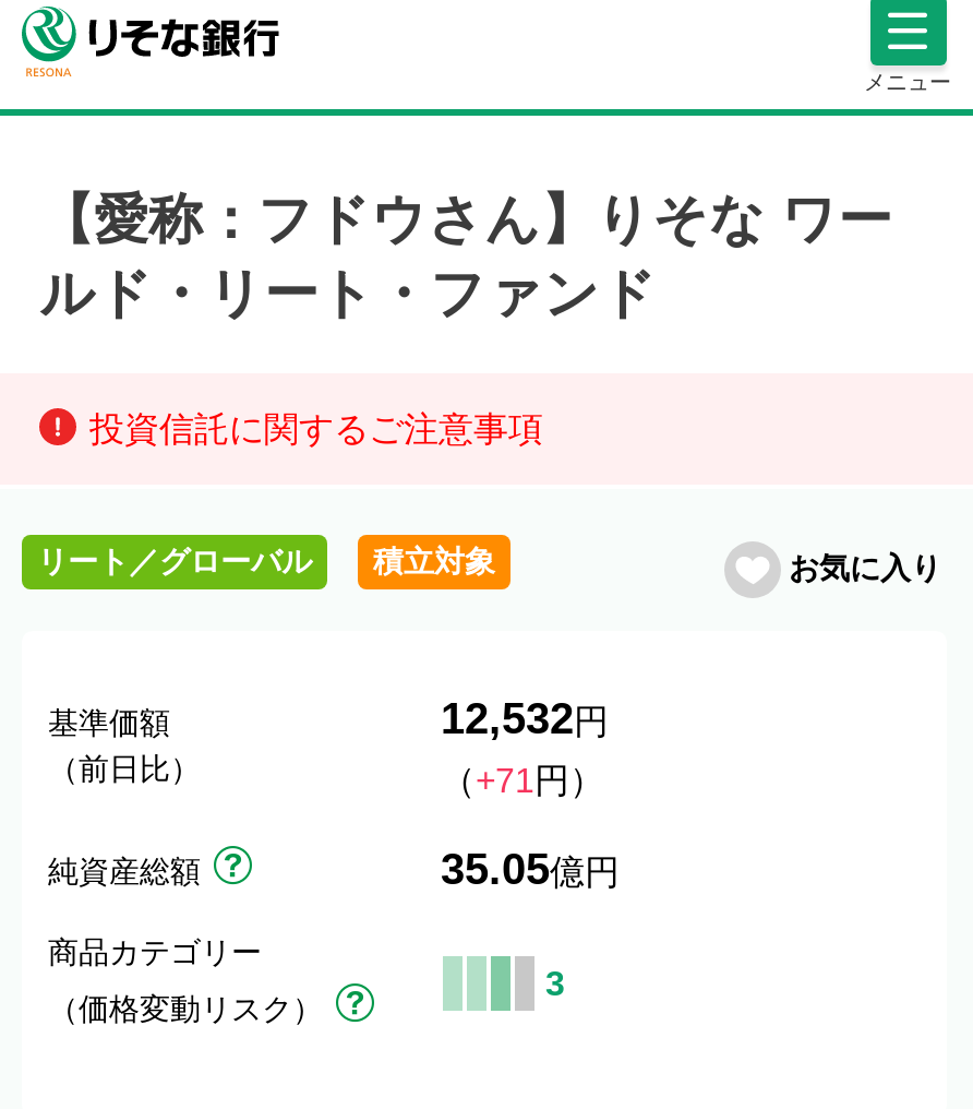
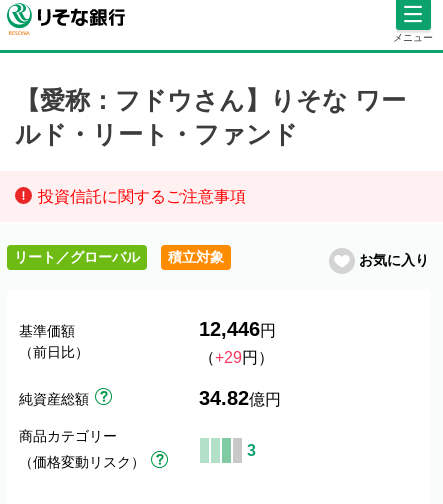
- 12,532円
+ 12,446円

- （+71円）
+ （+29円）

- 35.05億円
+ 34.82億円
